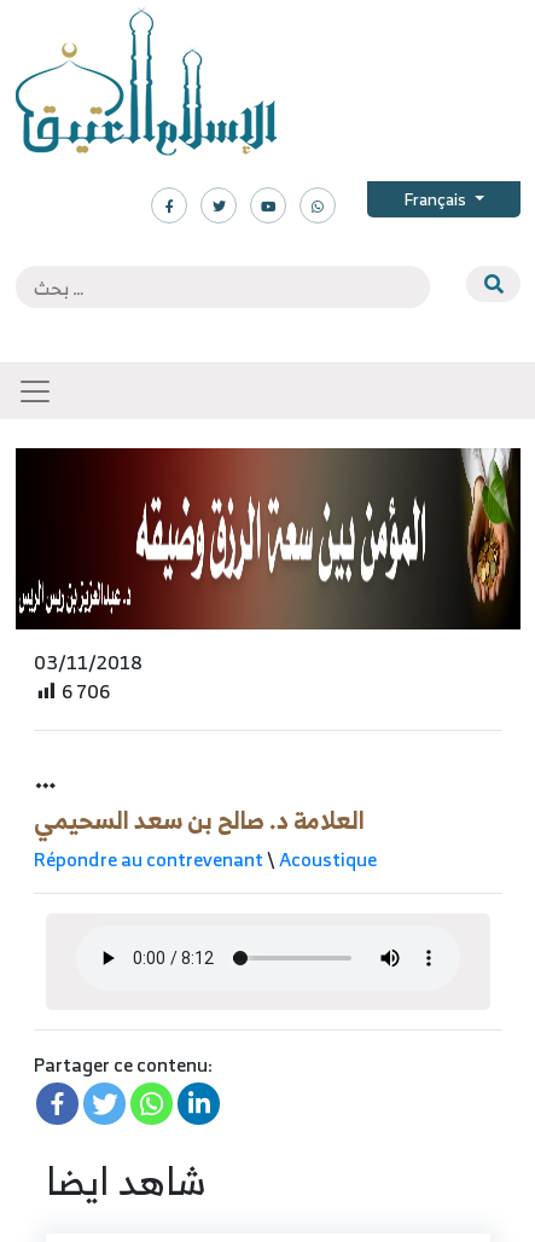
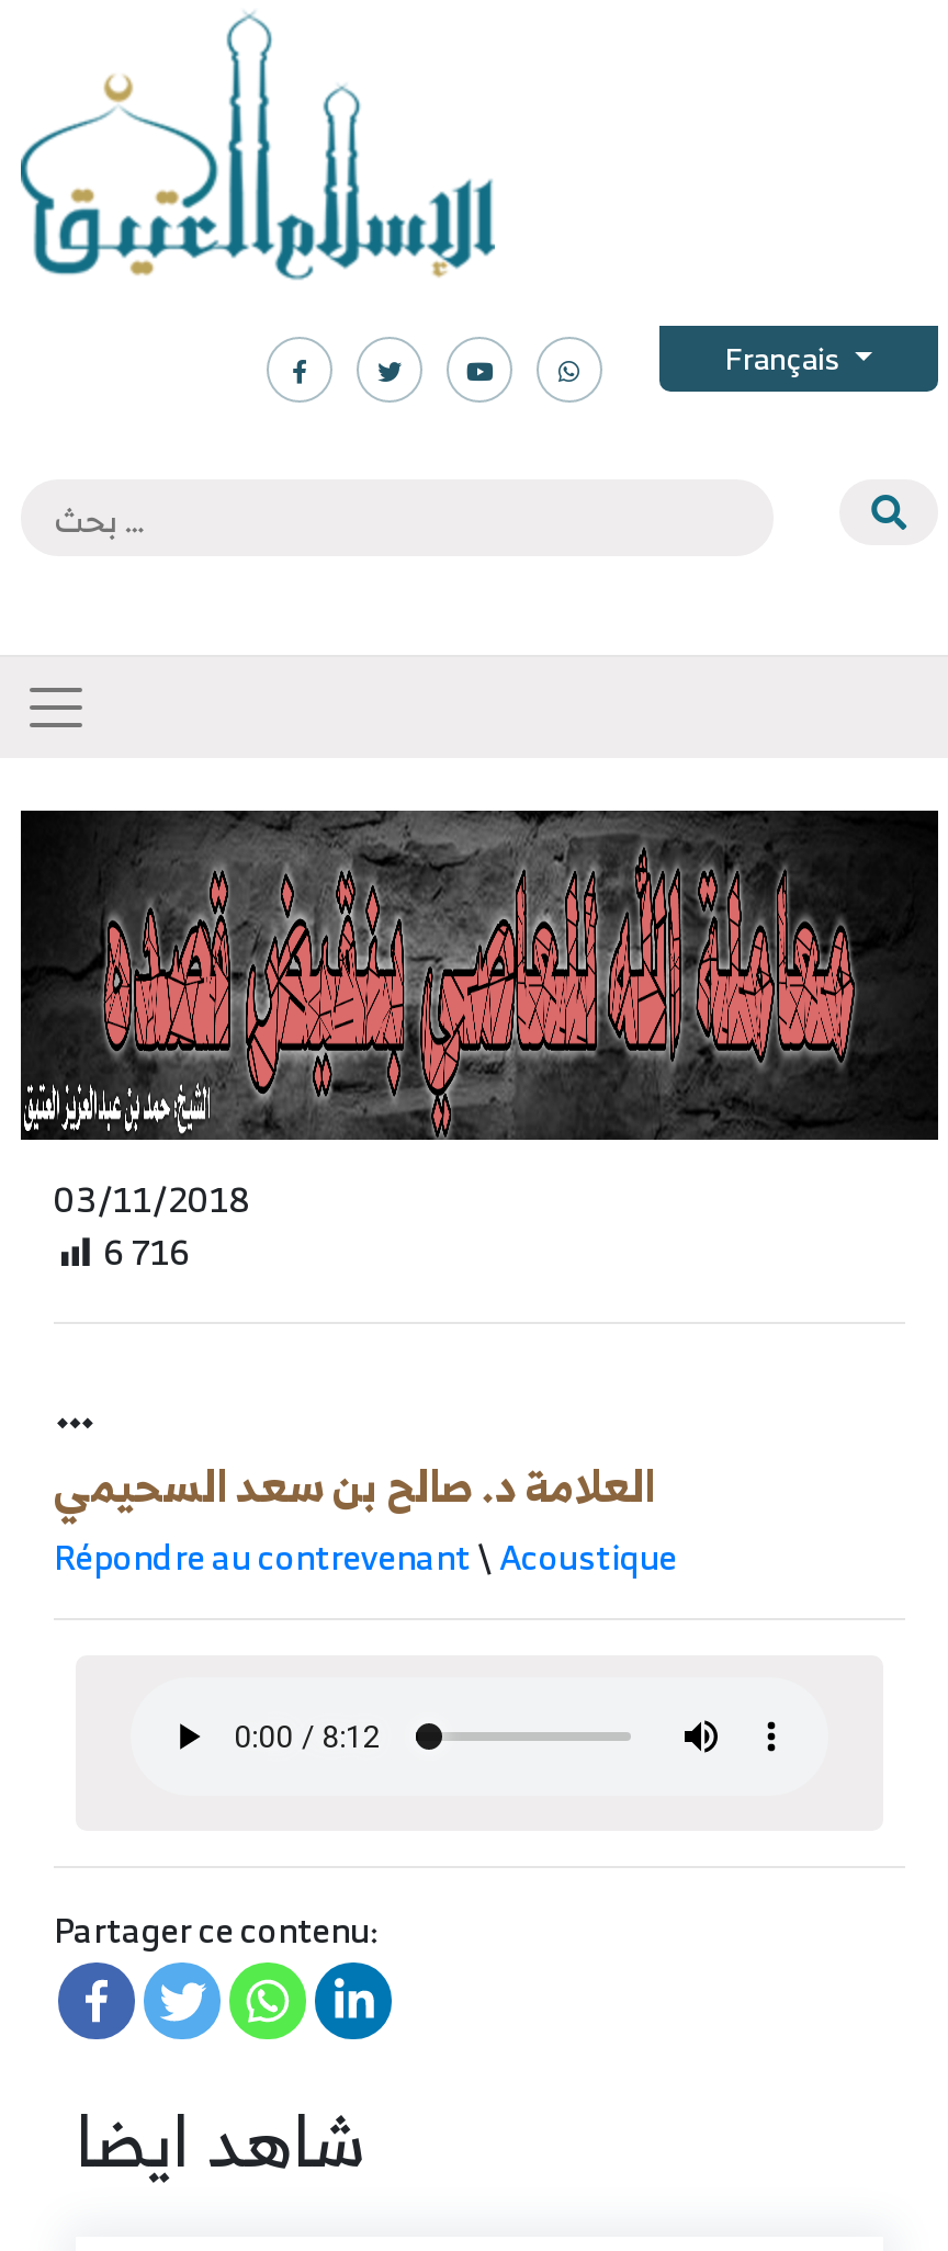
- [image]
- 6 706
+ [image]
+ 6 716
